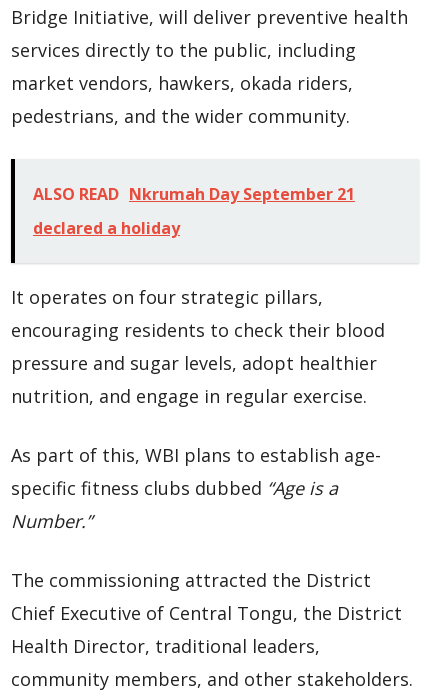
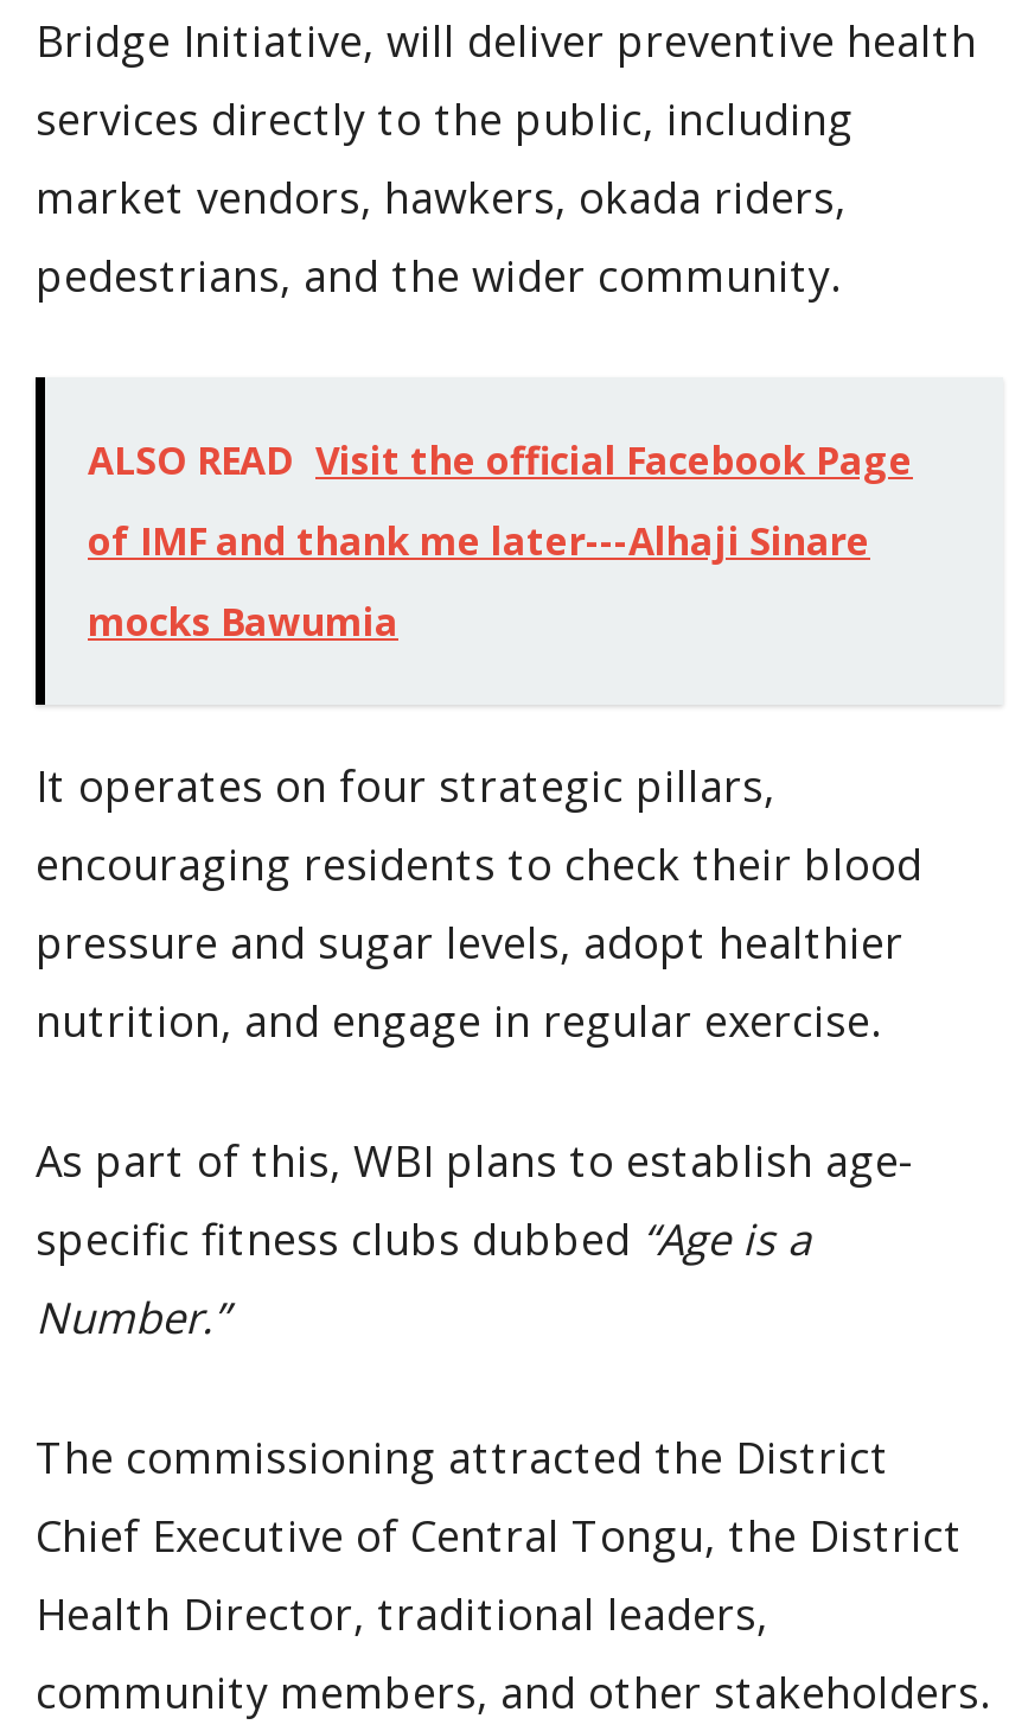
- ALSO READ Nkrumah Day September 21
- declared a holiday
+ ALSO READ Visit the official Facebook Page
+ of IMF and thank me later---Alhaji Sinare
+ mocks Bawumia
